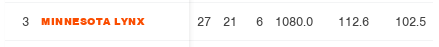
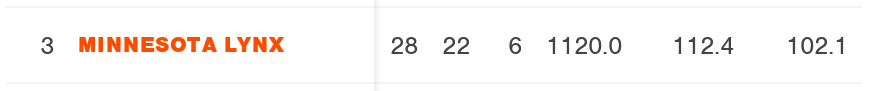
- 27
+ 28

- 21
+ 22

- 1080.0
+ 1120.0

- 112.6
+ 112.4

- 102.5
+ 102.1
